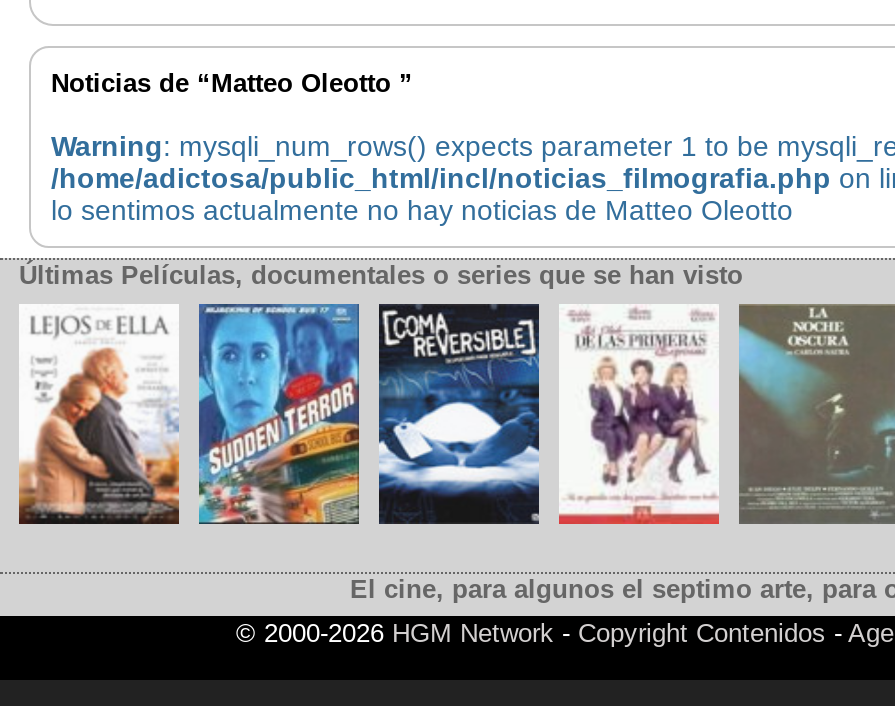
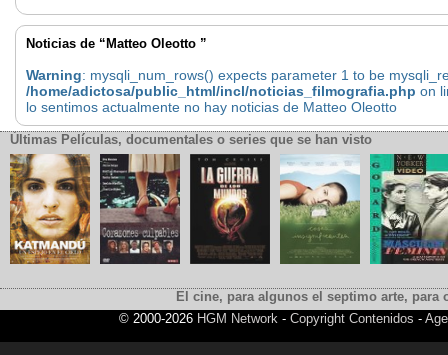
- [image]
+ [image]

- [image]
+ [image]

- [image]
+ [image]

- [image]
+ [image]

- [image]
+ [image]
